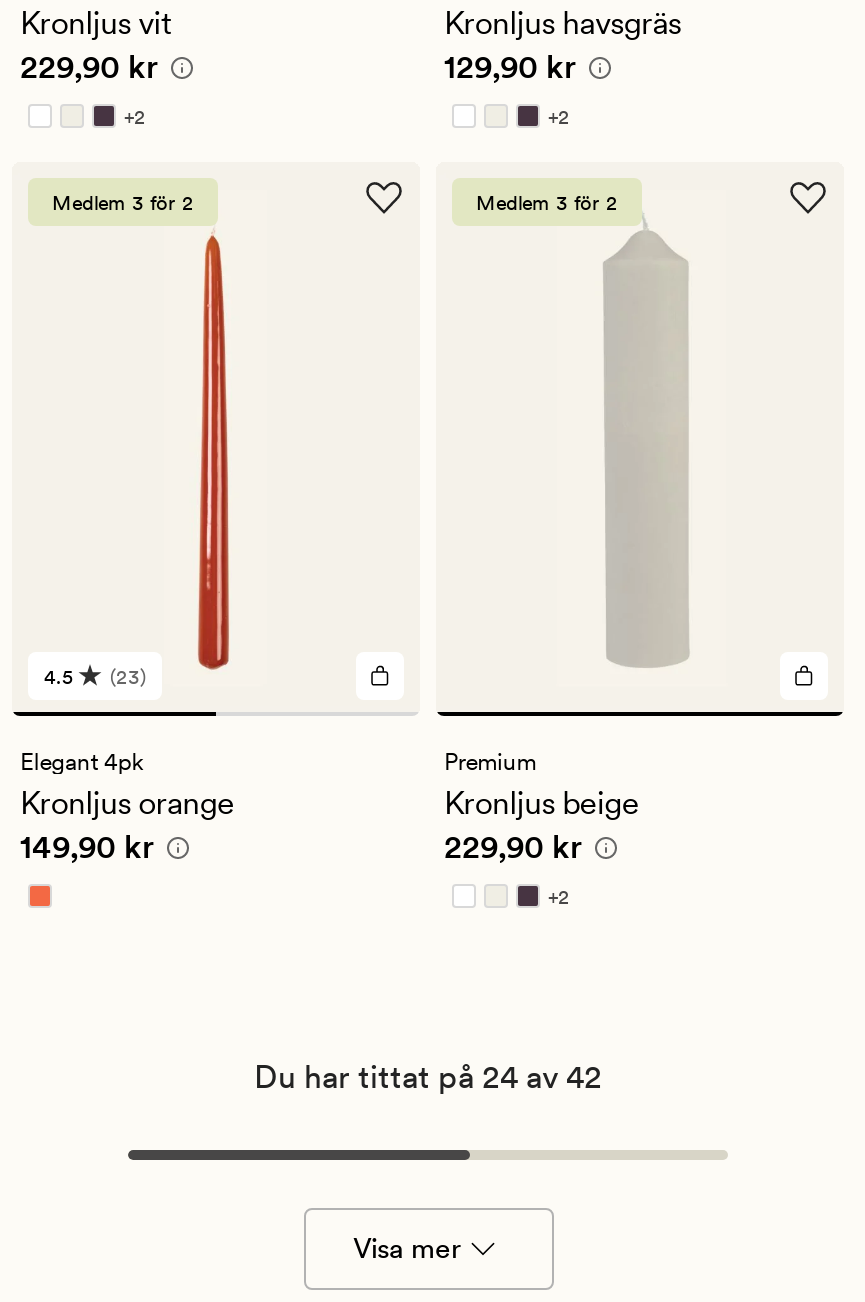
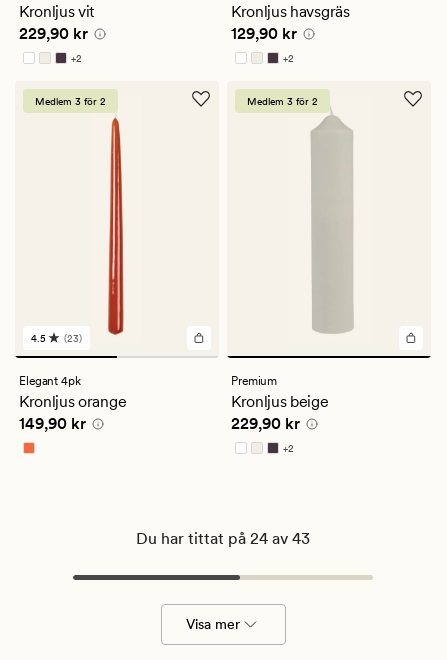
- Du har tittat på 24 av 42
+ Du har tittat på 24 av 43
